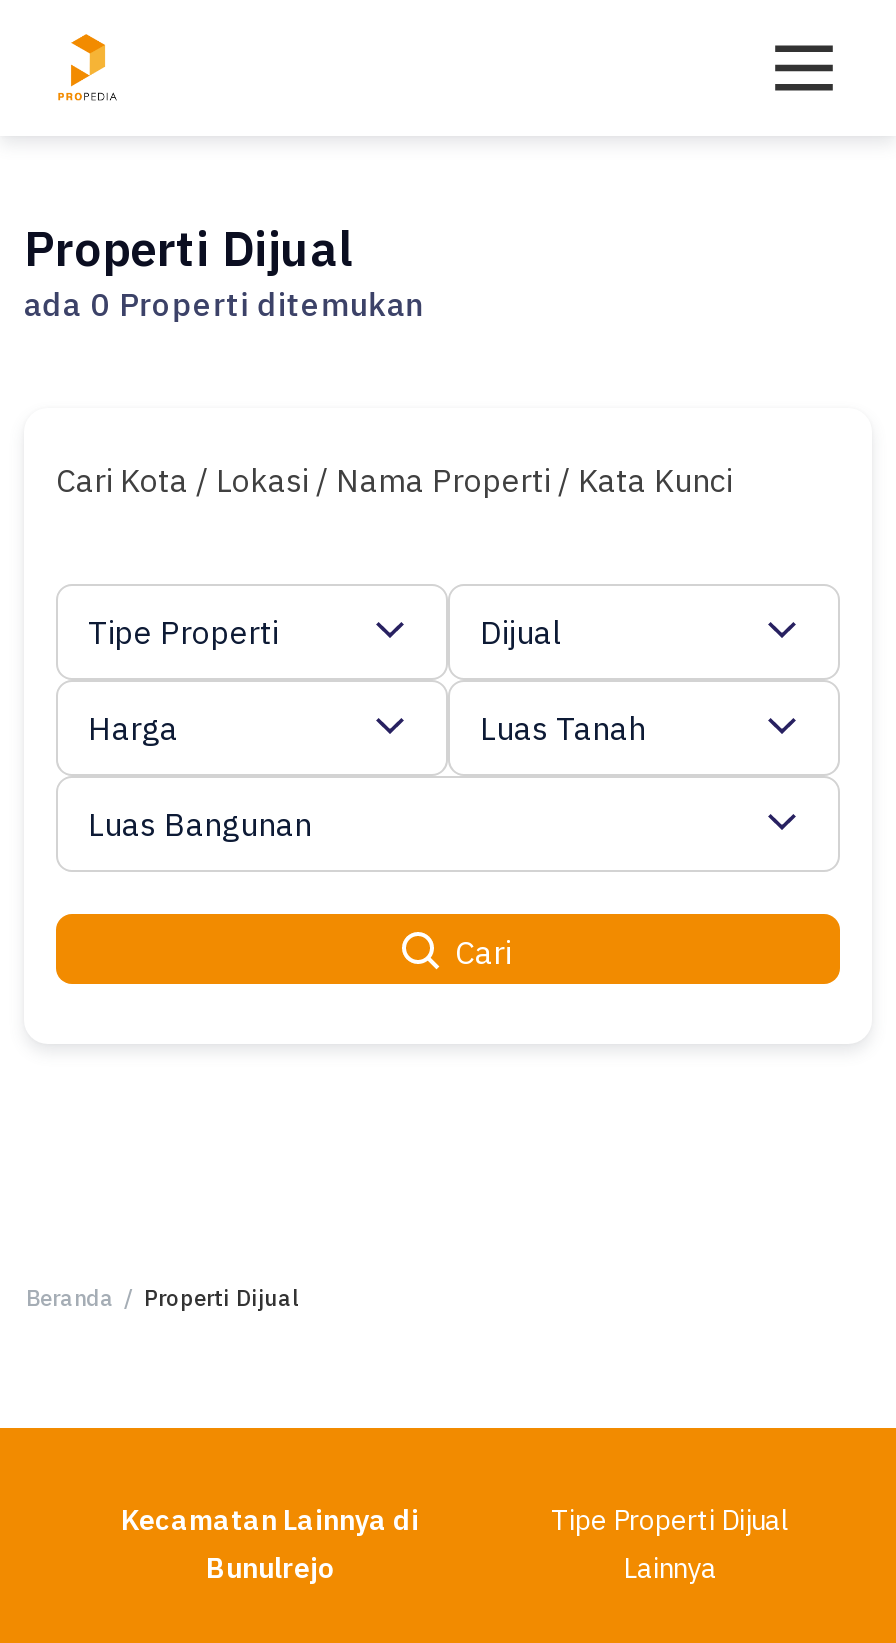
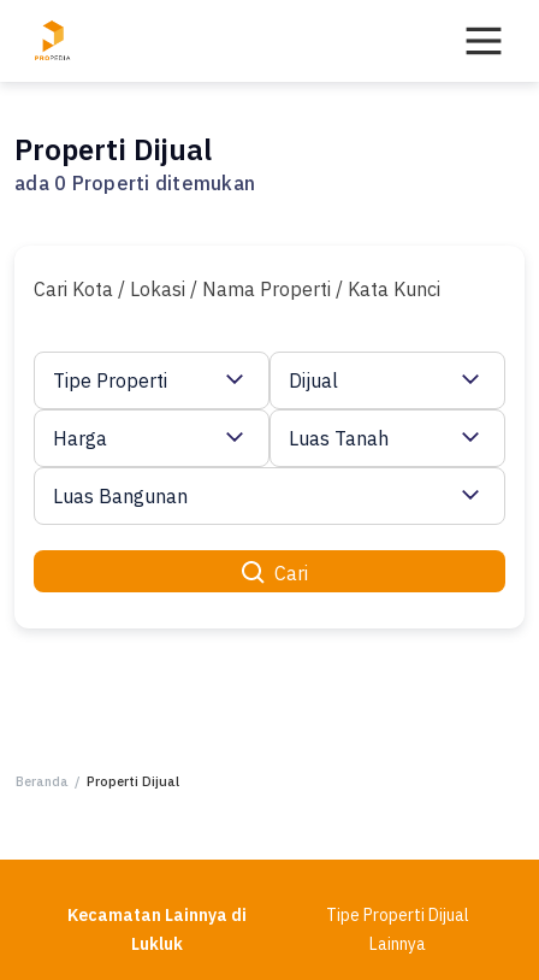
- Bunulrejo
+ Lukluk
